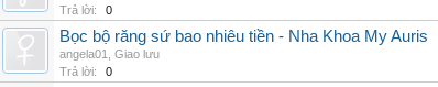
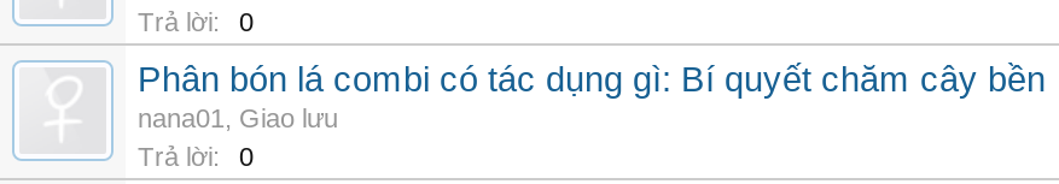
- Bọc bộ răng sứ bao nhiêu tiền - Nha Khoa My Auris
- angela01, Giao lưu
+ Phân bón lá combi có tác dụng gì: Bí quyết chăm cây bền
+ nana01, Giao lưu
